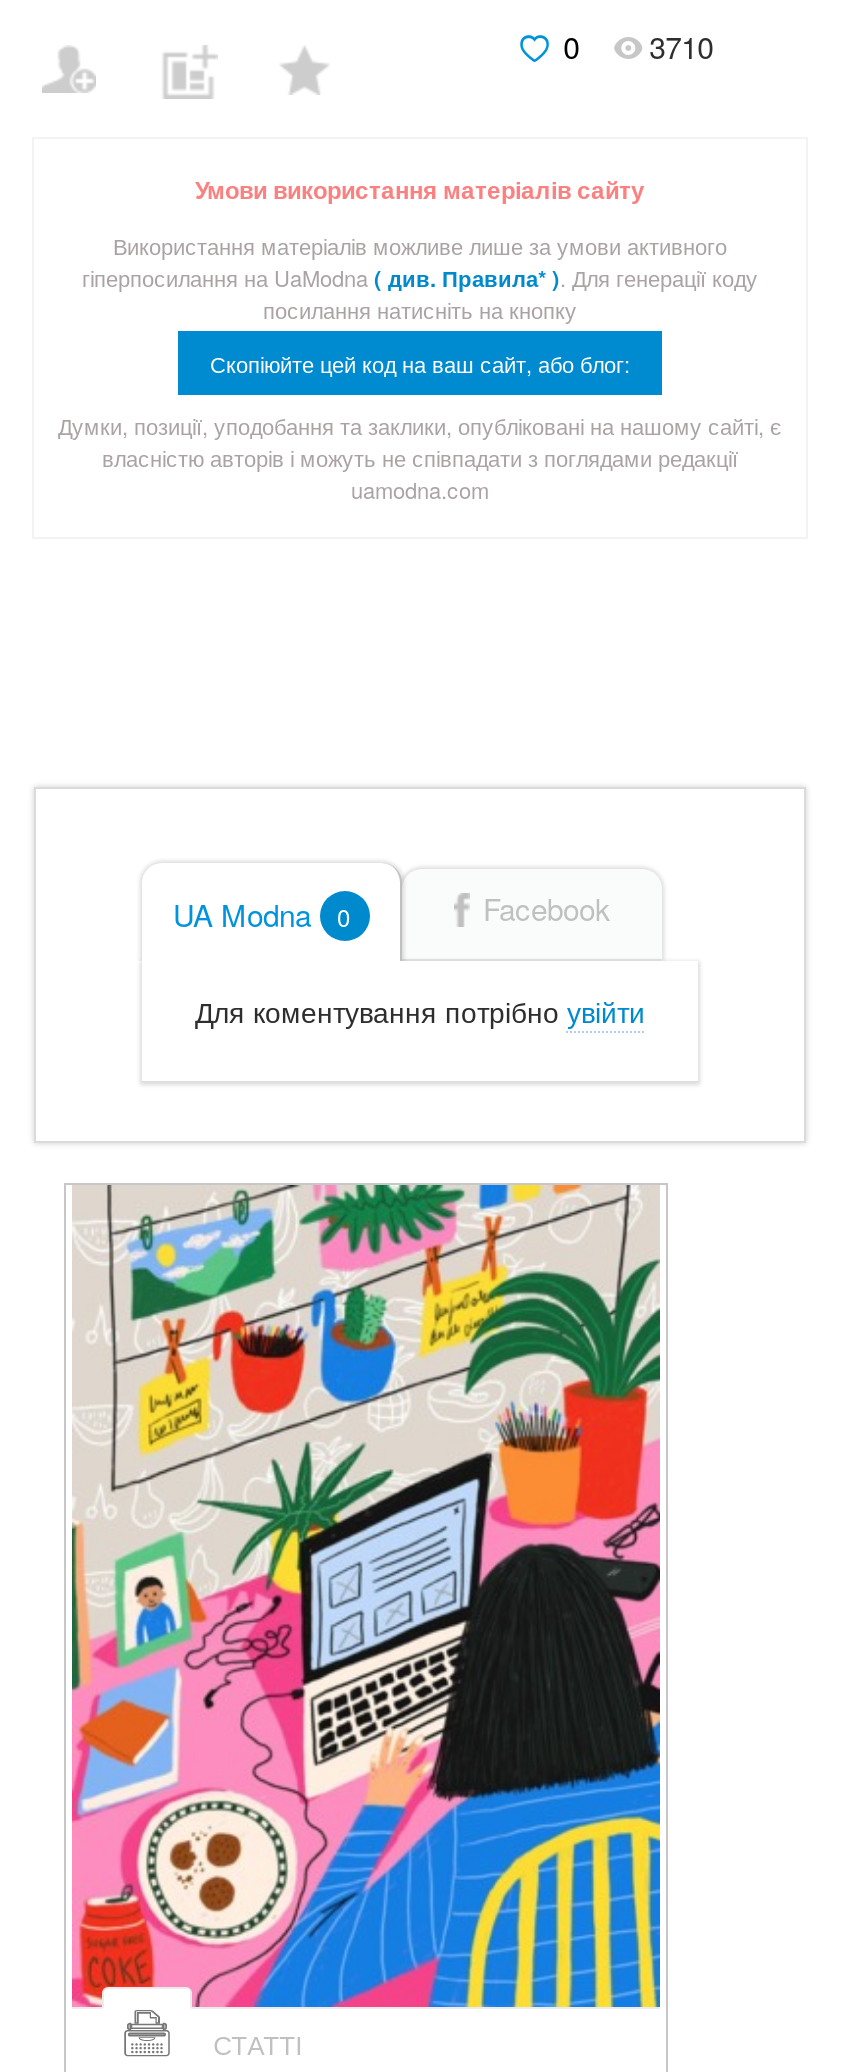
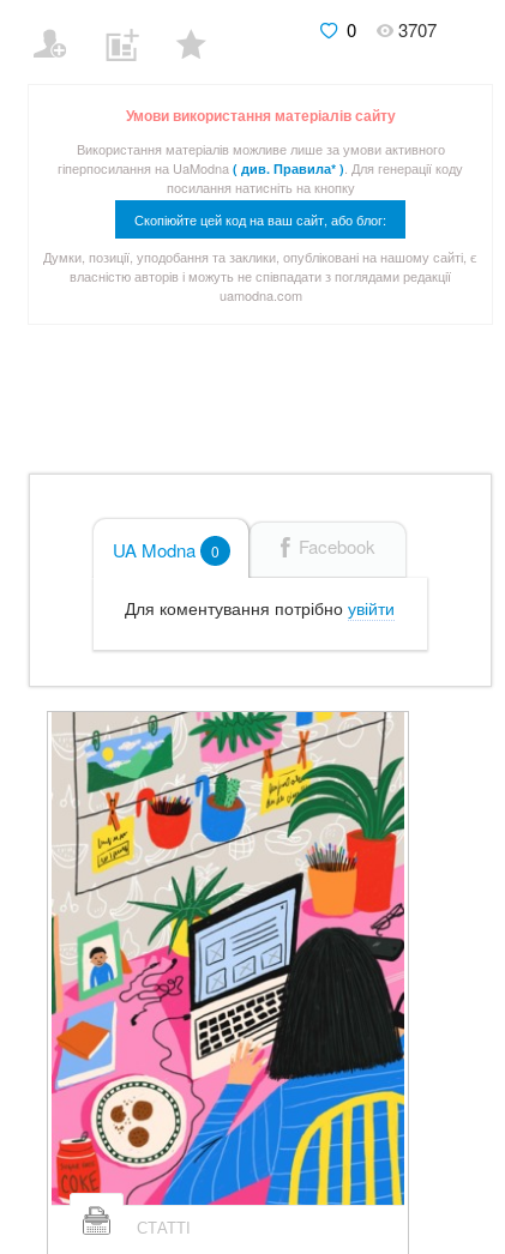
- 0 3710
+ 0 3707
